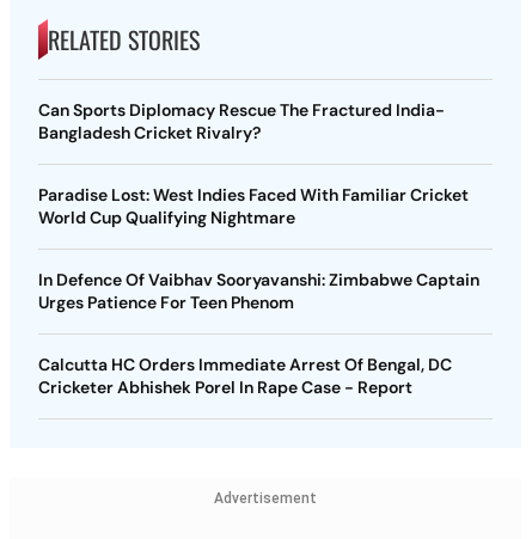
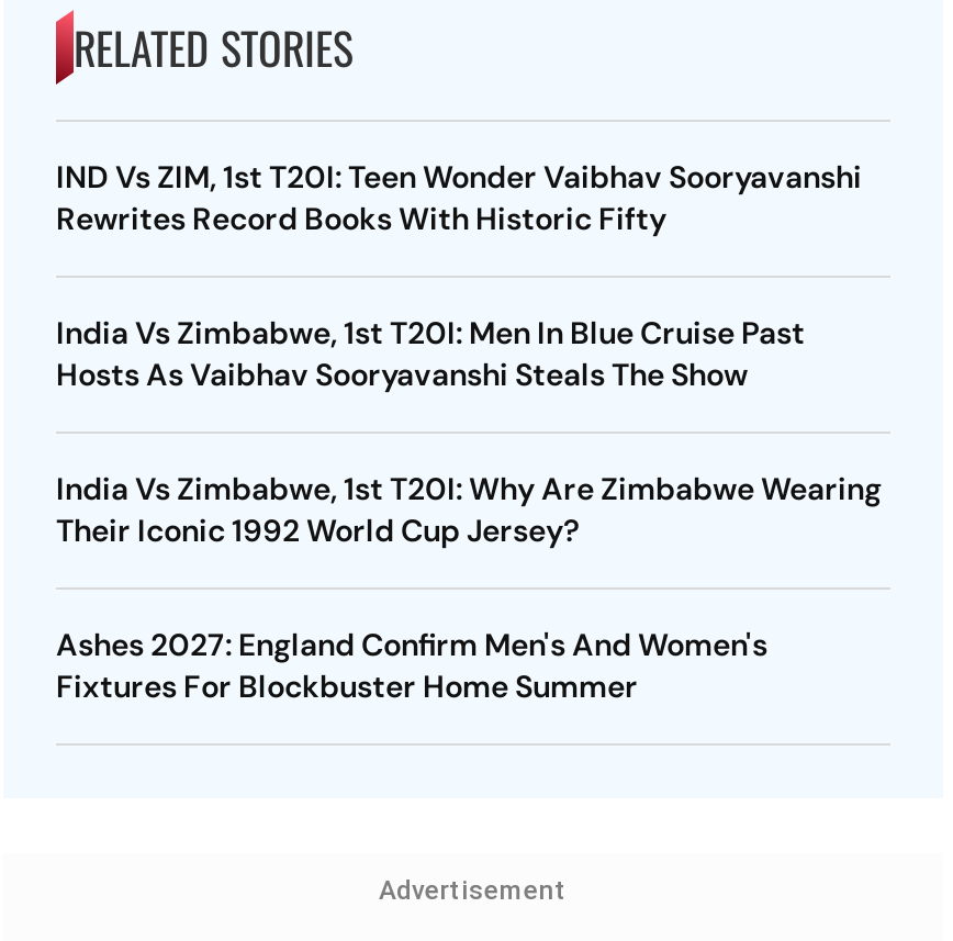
- Can Sports Diplomacy Rescue The Fractured India-
- Bangladesh Cricket Rivalry?
+ IND Vs ZIM, 1st T20I: Teen Wonder Vaibhav Sooryavanshi
+ Rewrites Record Books With Historic Fifty

- Paradise Lost: West Indies Faced With Familiar Cricket
- World Cup Qualifying Nightmare
+ India Vs Zimbabwe, 1st T20I: Men In Blue Cruise Past
+ Hosts As Vaibhav Sooryavanshi Steals The Show

- In Defence Of Vaibhav Sooryavanshi: Zimbabwe Captain
- Urges Patience For Teen Phenom
+ India Vs Zimbabwe, 1st T20I: Why Are Zimbabwe Wearing
+ Their Iconic 1992 World Cup Jersey?

- Calcutta HC Orders Immediate Arrest Of Bengal, DC
- Cricketer Abhishek Porel In Rape Case - Report
+ Ashes 2027: England Confirm Men's And Women's
+ Fixtures For Blockbuster Home Summer
